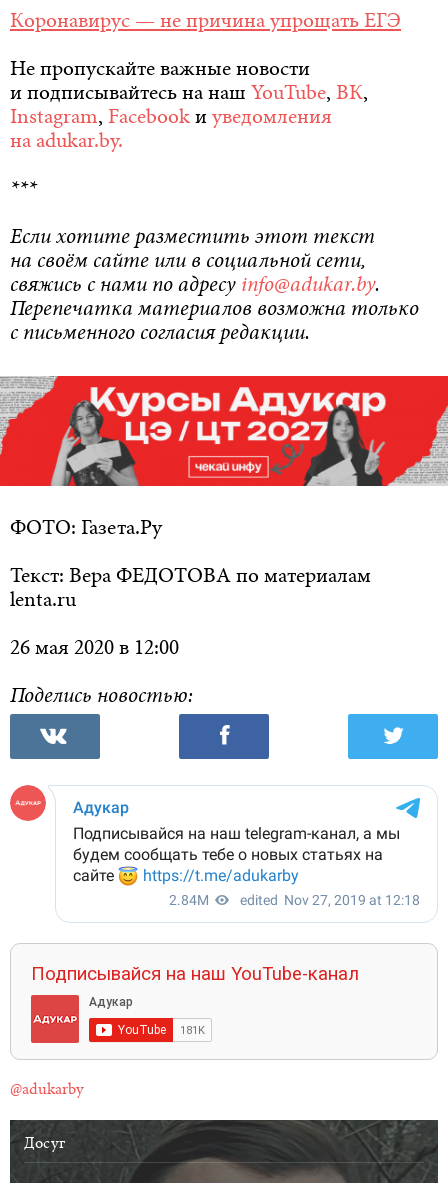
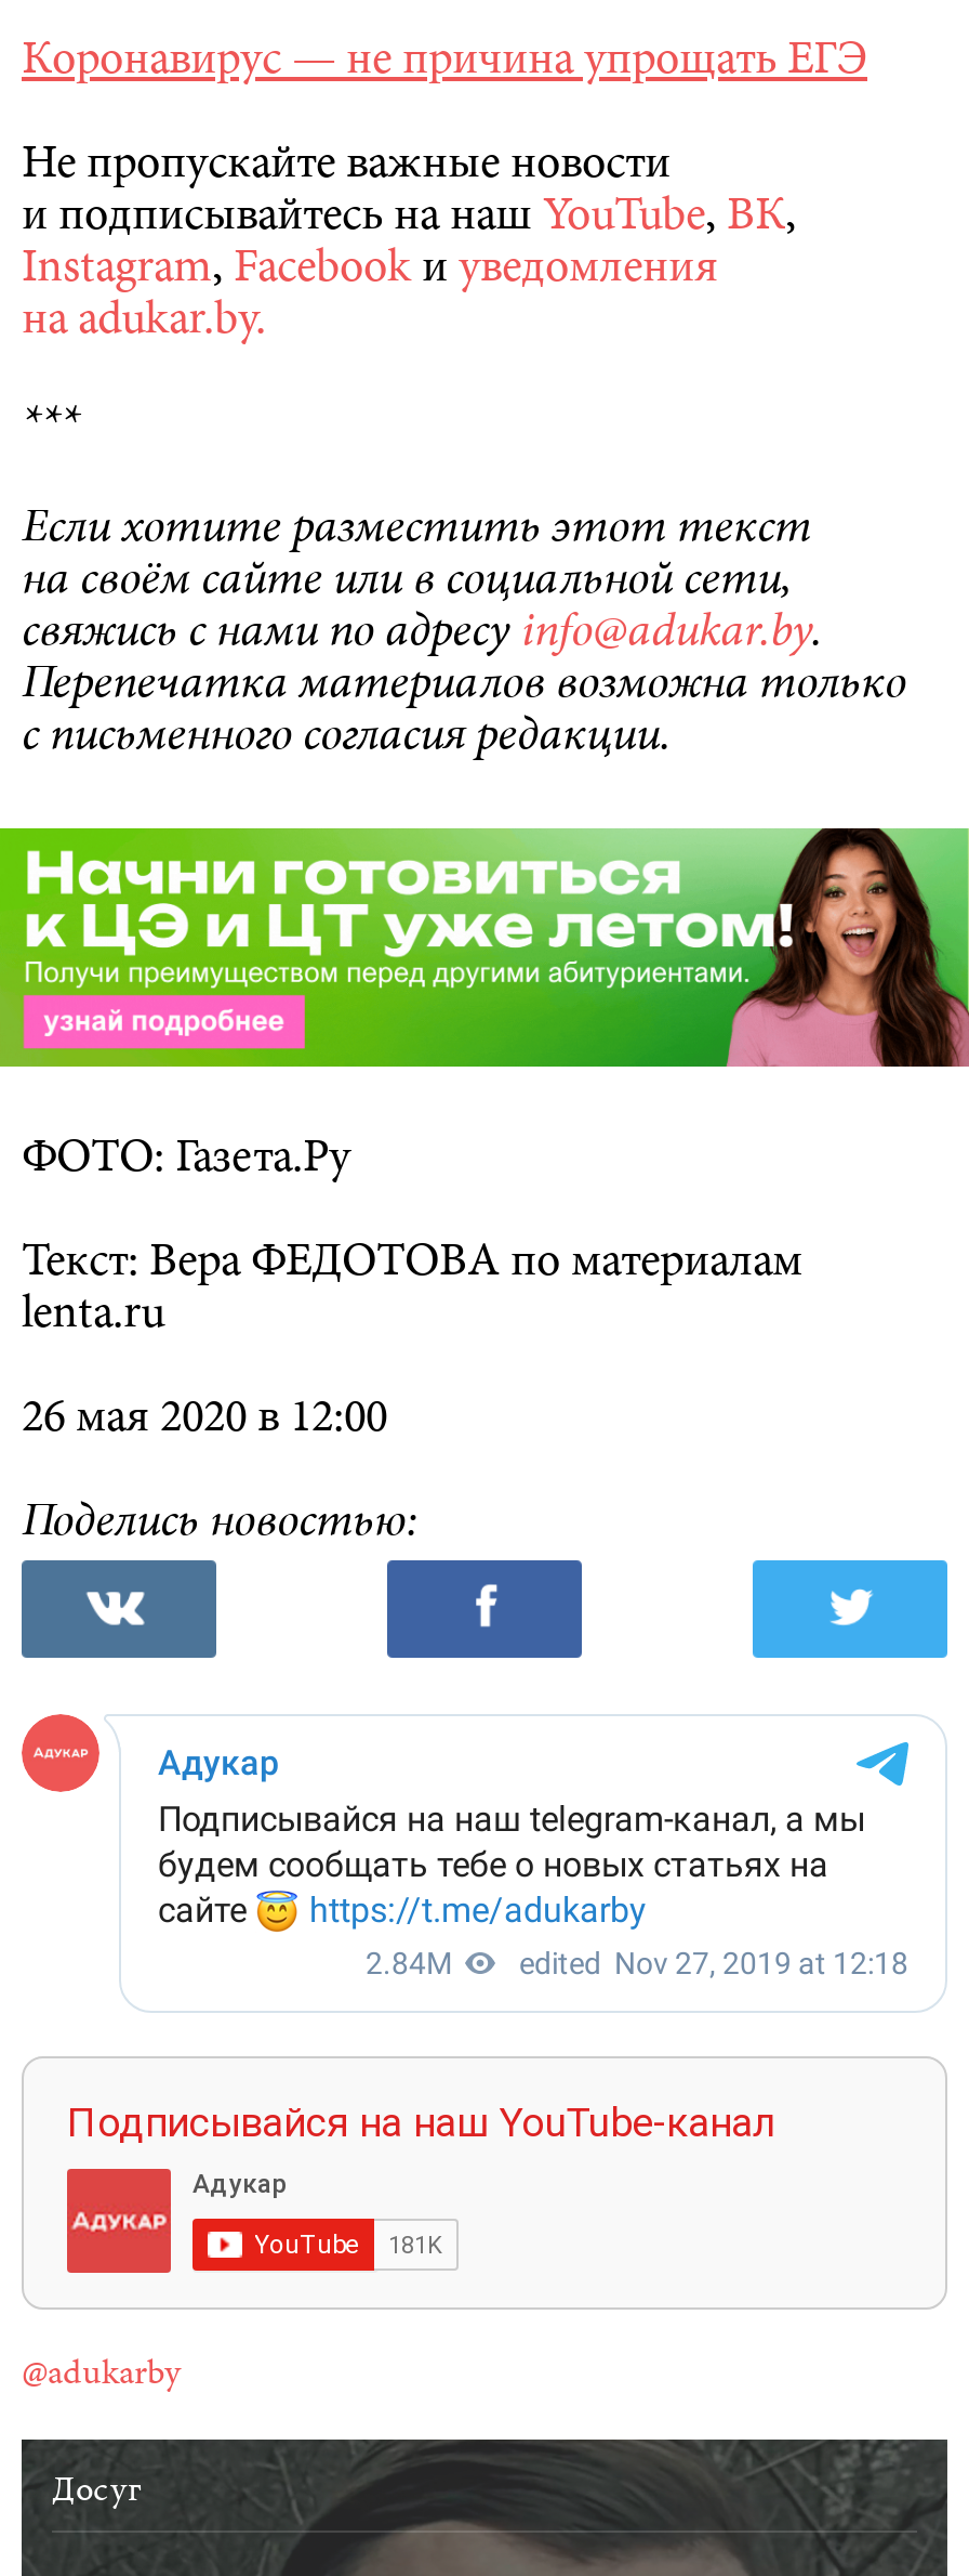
- [image]
+ [image]
